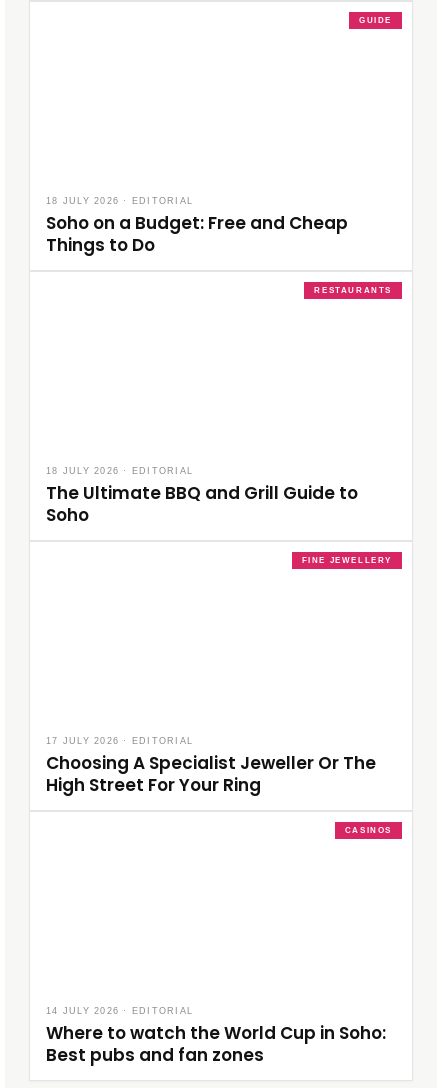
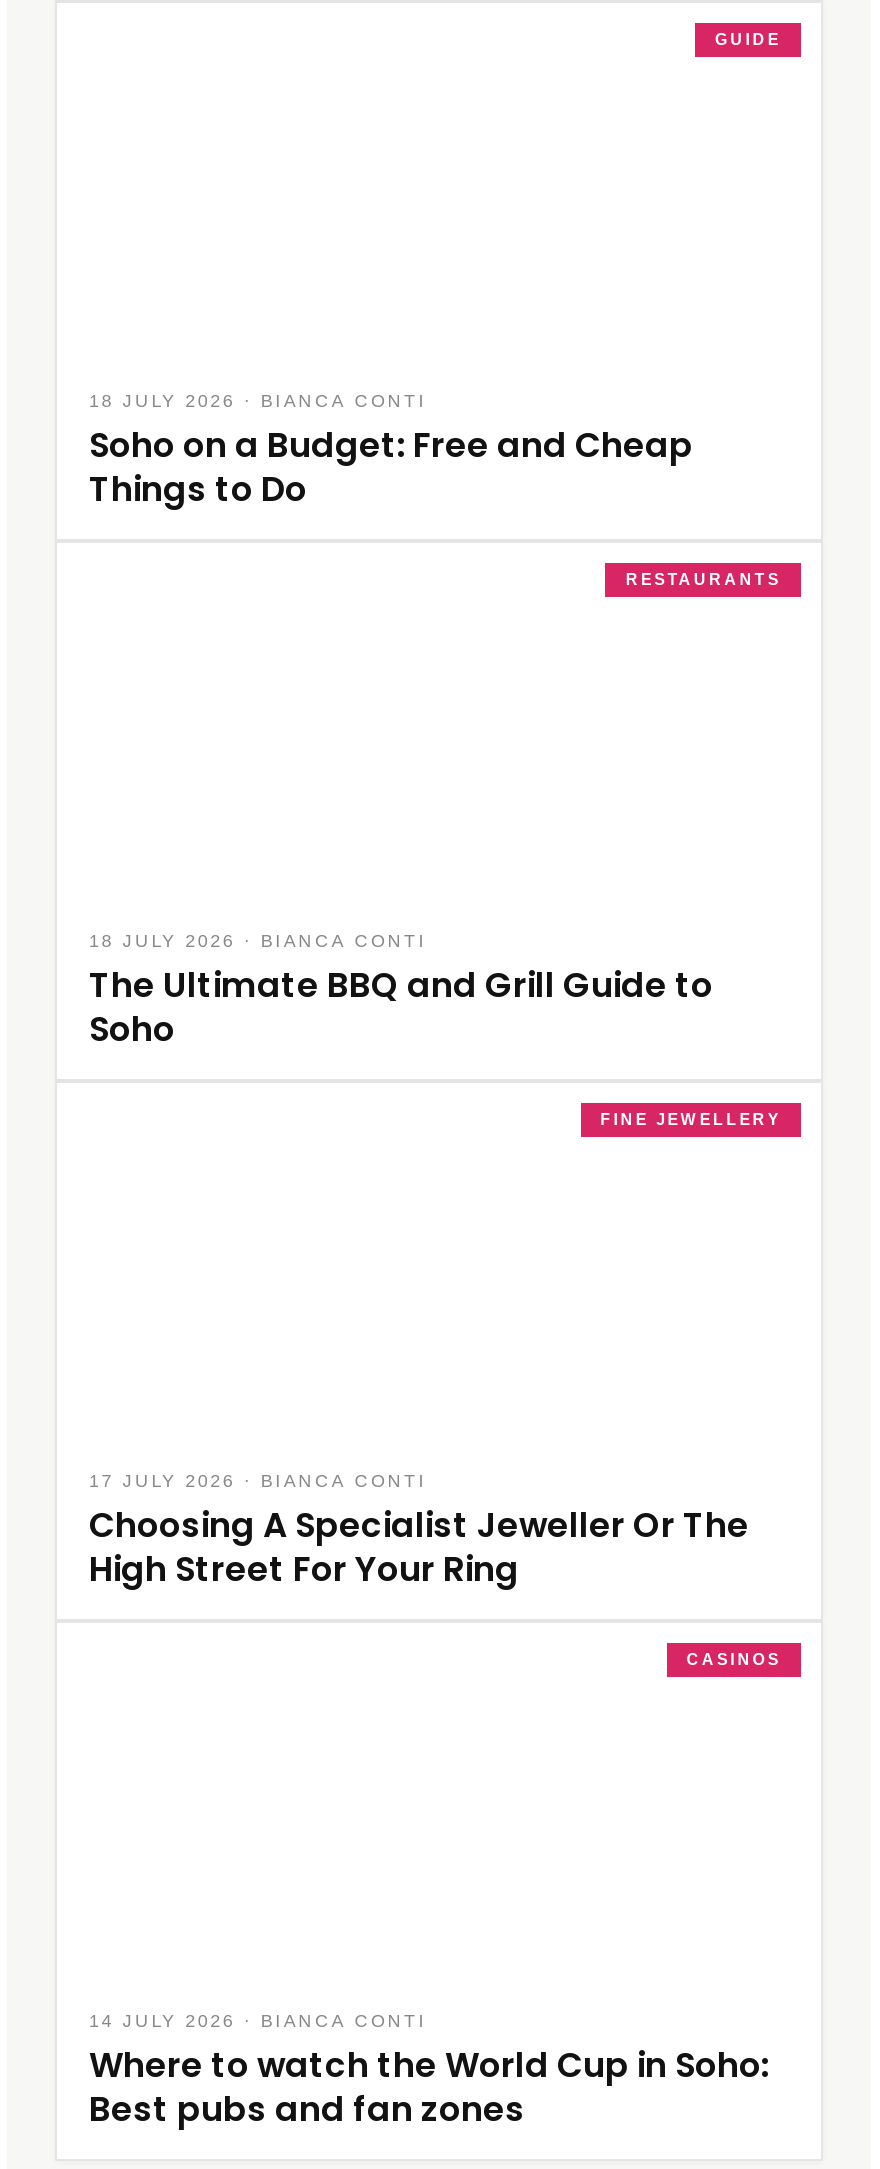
- 18 JULY 2026 · EDITORIAL
+ 18 JULY 2026 · BIANCA CONTI

- 18 JULY 2026 · EDITORIAL
+ 18 JULY 2026 · BIANCA CONTI

- 17 JULY 2026 · EDITORIAL
+ 17 JULY 2026 · BIANCA CONTI

- 14 JULY 2026 · EDITORIAL
+ 14 JULY 2026 · BIANCA CONTI
